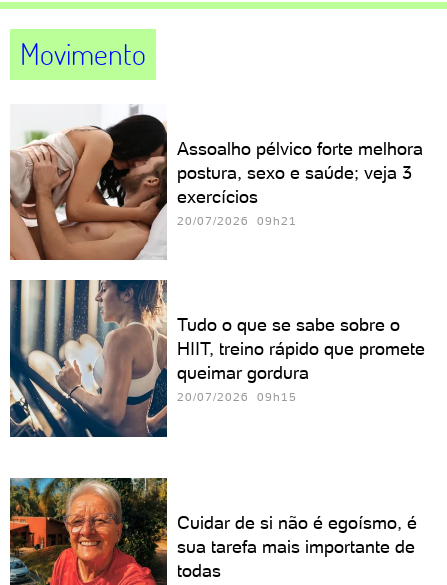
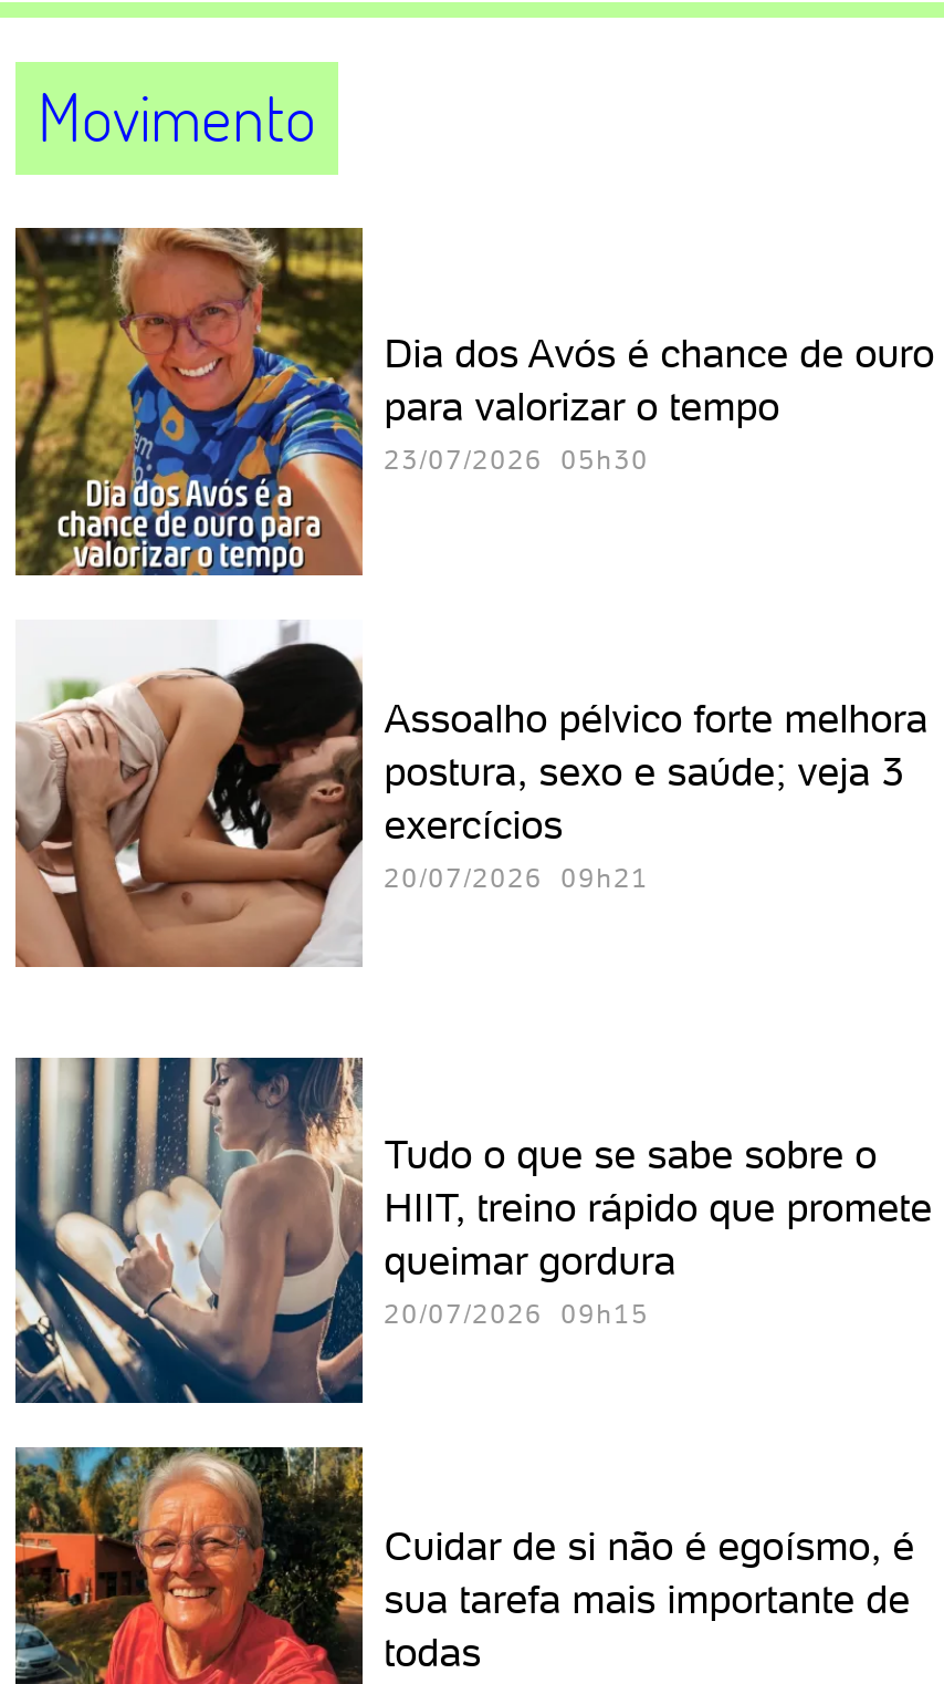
+ [image]
+ Dia dos Avós é chance de ouro
+ para valorizar o tempo
+ 23/07/2026 05h30

moved down: [image] | Tudo o que se sabe sobre o | HIIT, treino rápido que promete | queimar gordura | 20/07/2026 09h15
